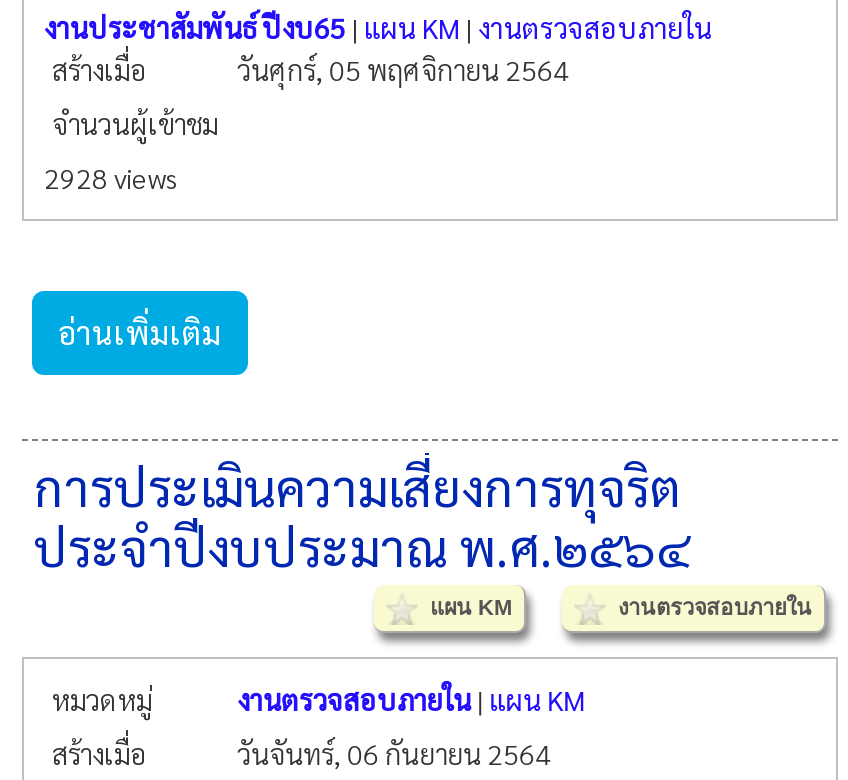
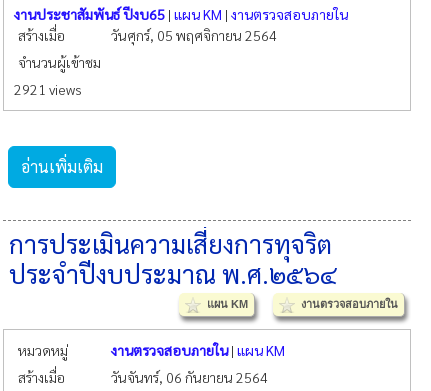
- 2928 views
+ 2921 views
